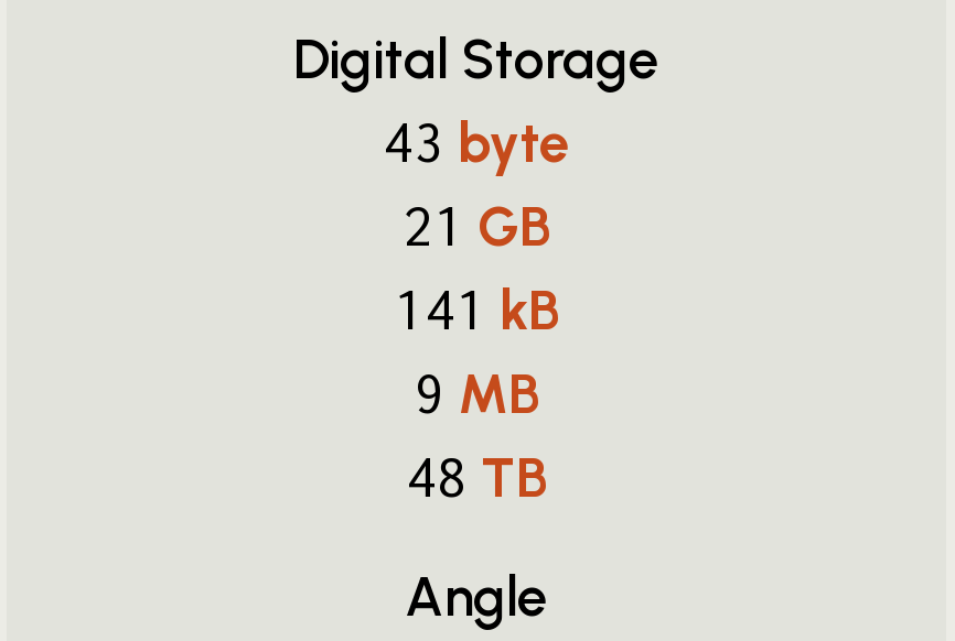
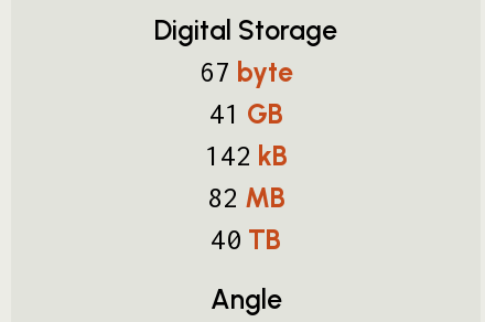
- 43 byte
+ 67 byte

- 21 GB
+ 41 GB

- 141 kB
+ 142 kB

- 9 MB
+ 82 MB

- 48 TB
+ 40 TB
